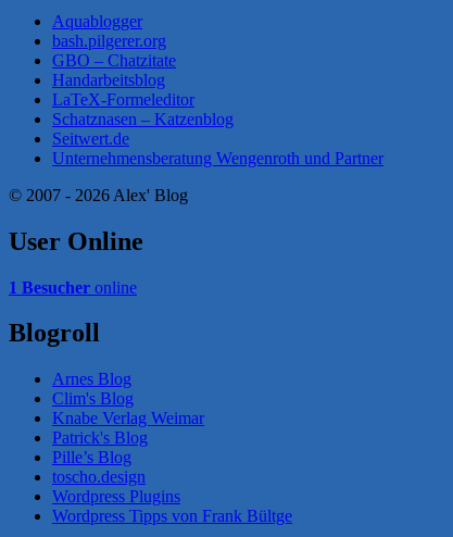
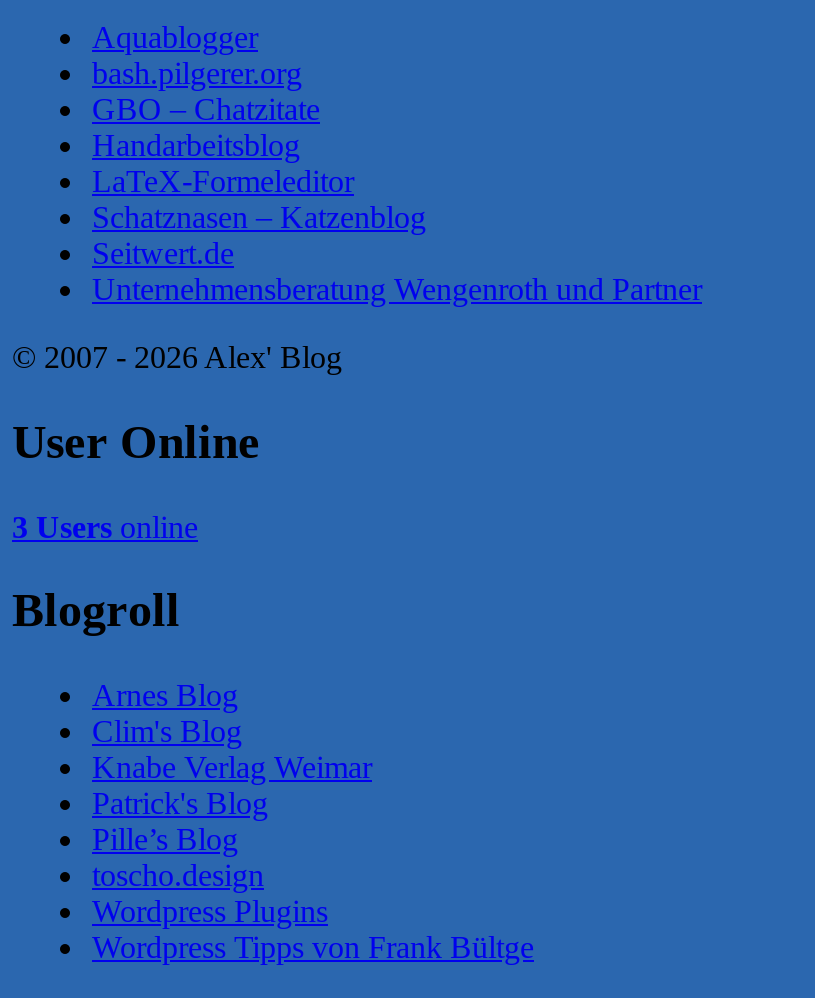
- 1 Besucher online
+ 3 Users online
